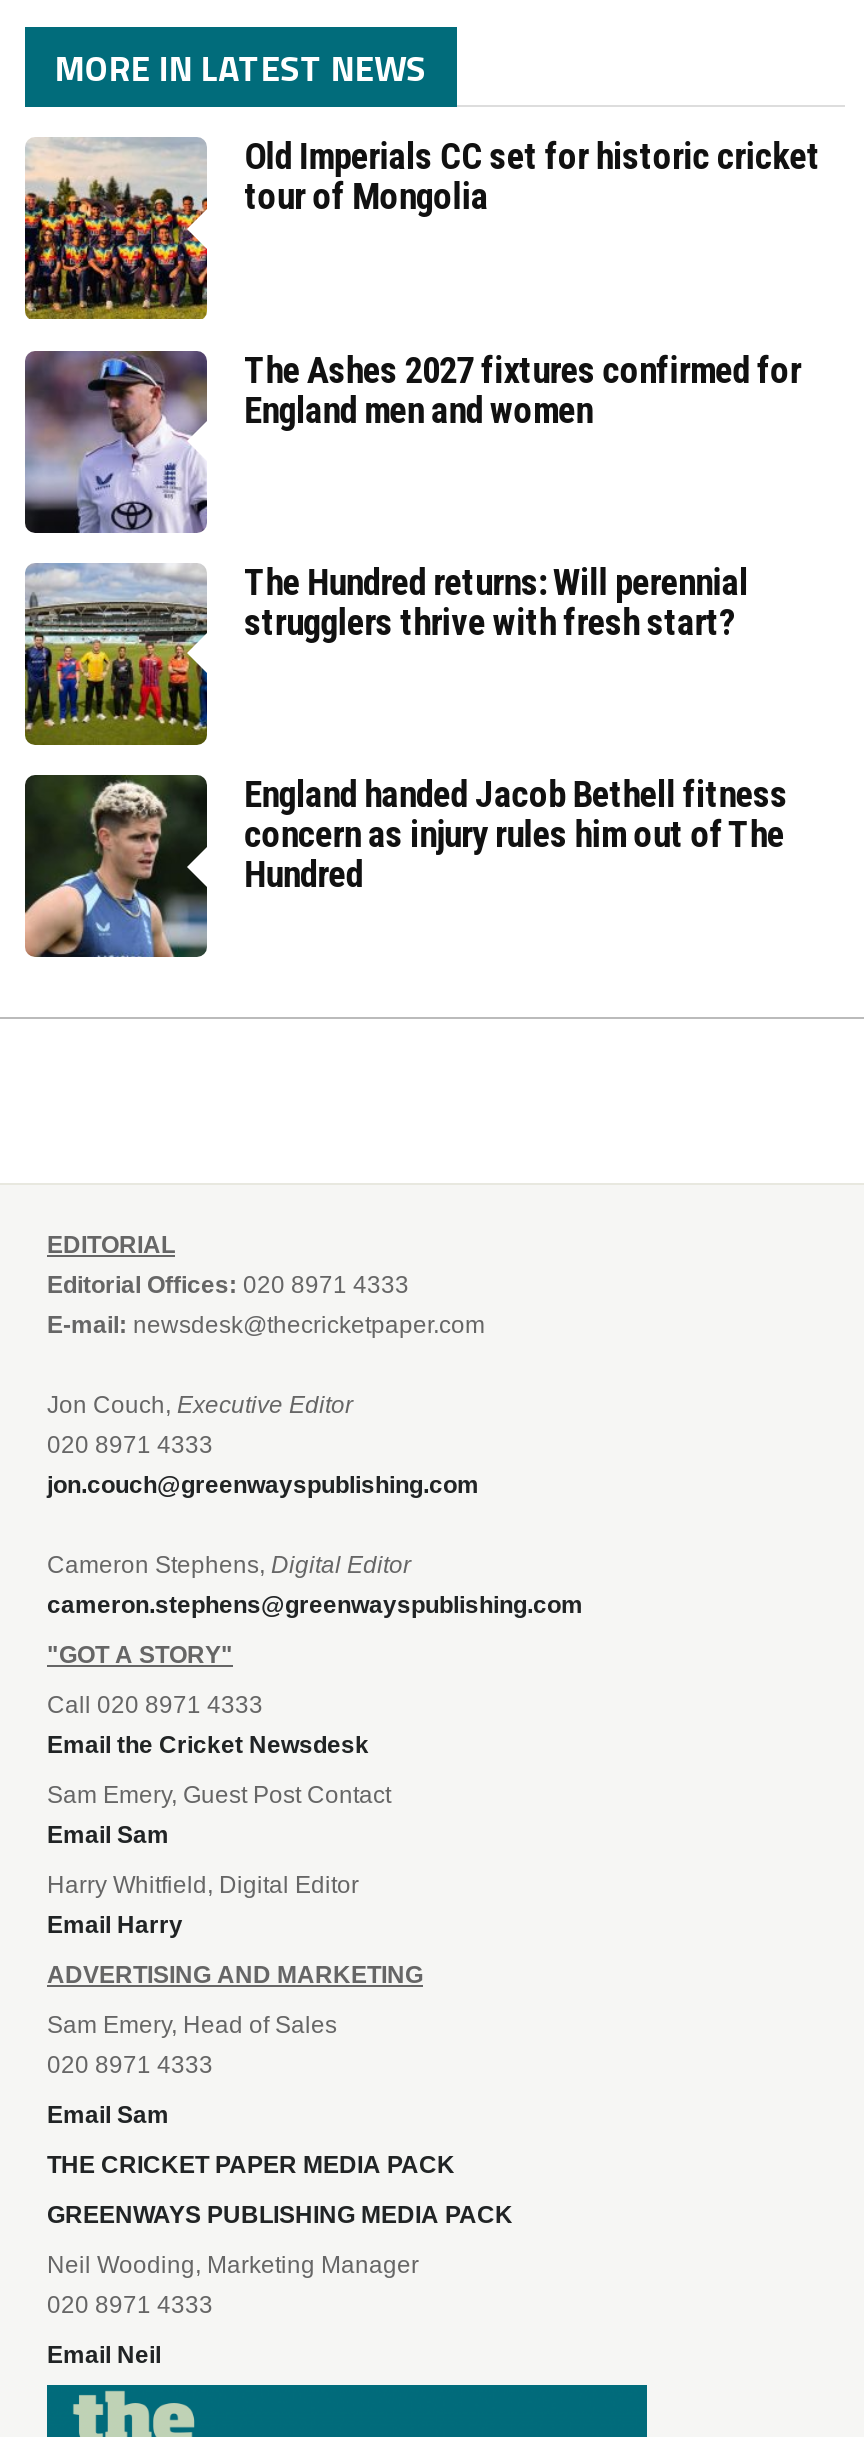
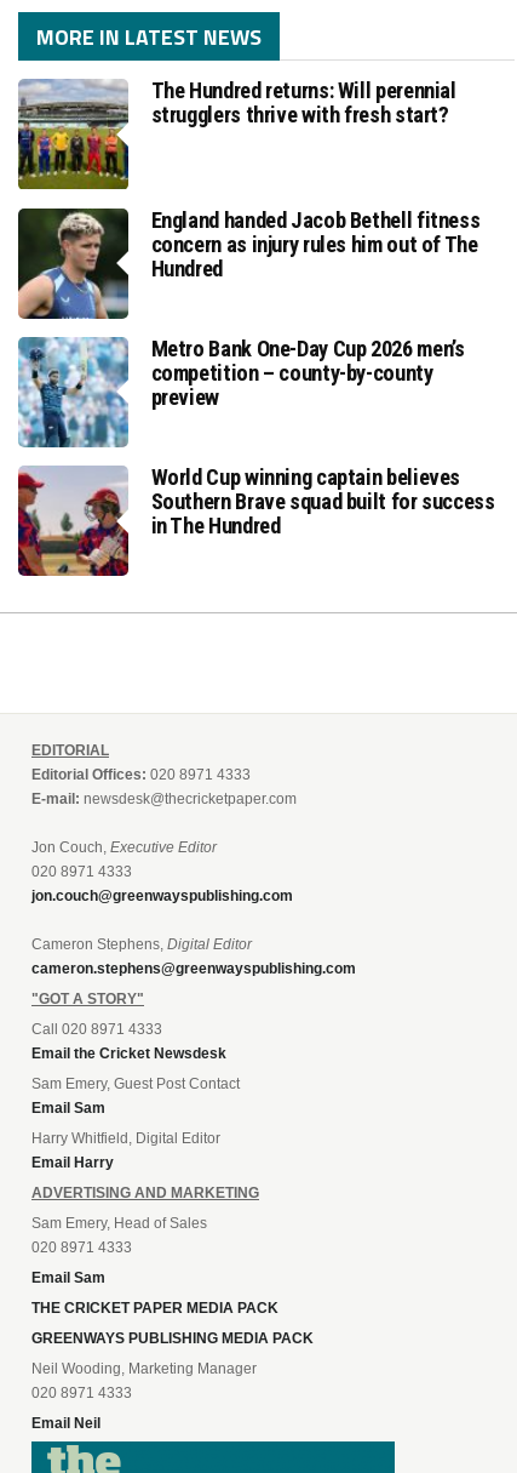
- [image]
- Old Imperials CC set for historic cricket
- tour of Mongolia

- [image]
- The Ashes 2027 fixtures confirmed for
- England men and women

moved up: [image] | The Hundred returns: Will perennial | strugglers thrive with fresh start? | England handed Jacob Bethell fitness | concern as injury rules him out of The | Hundred

+ [image]
+ Metro Bank One-Day Cup 2026 men’s
+ competition – county-by-county
+ preview
+ World Cup winning captain believes
+ Southern Brave squad built for success
+ in The Hundred

+ [image]
